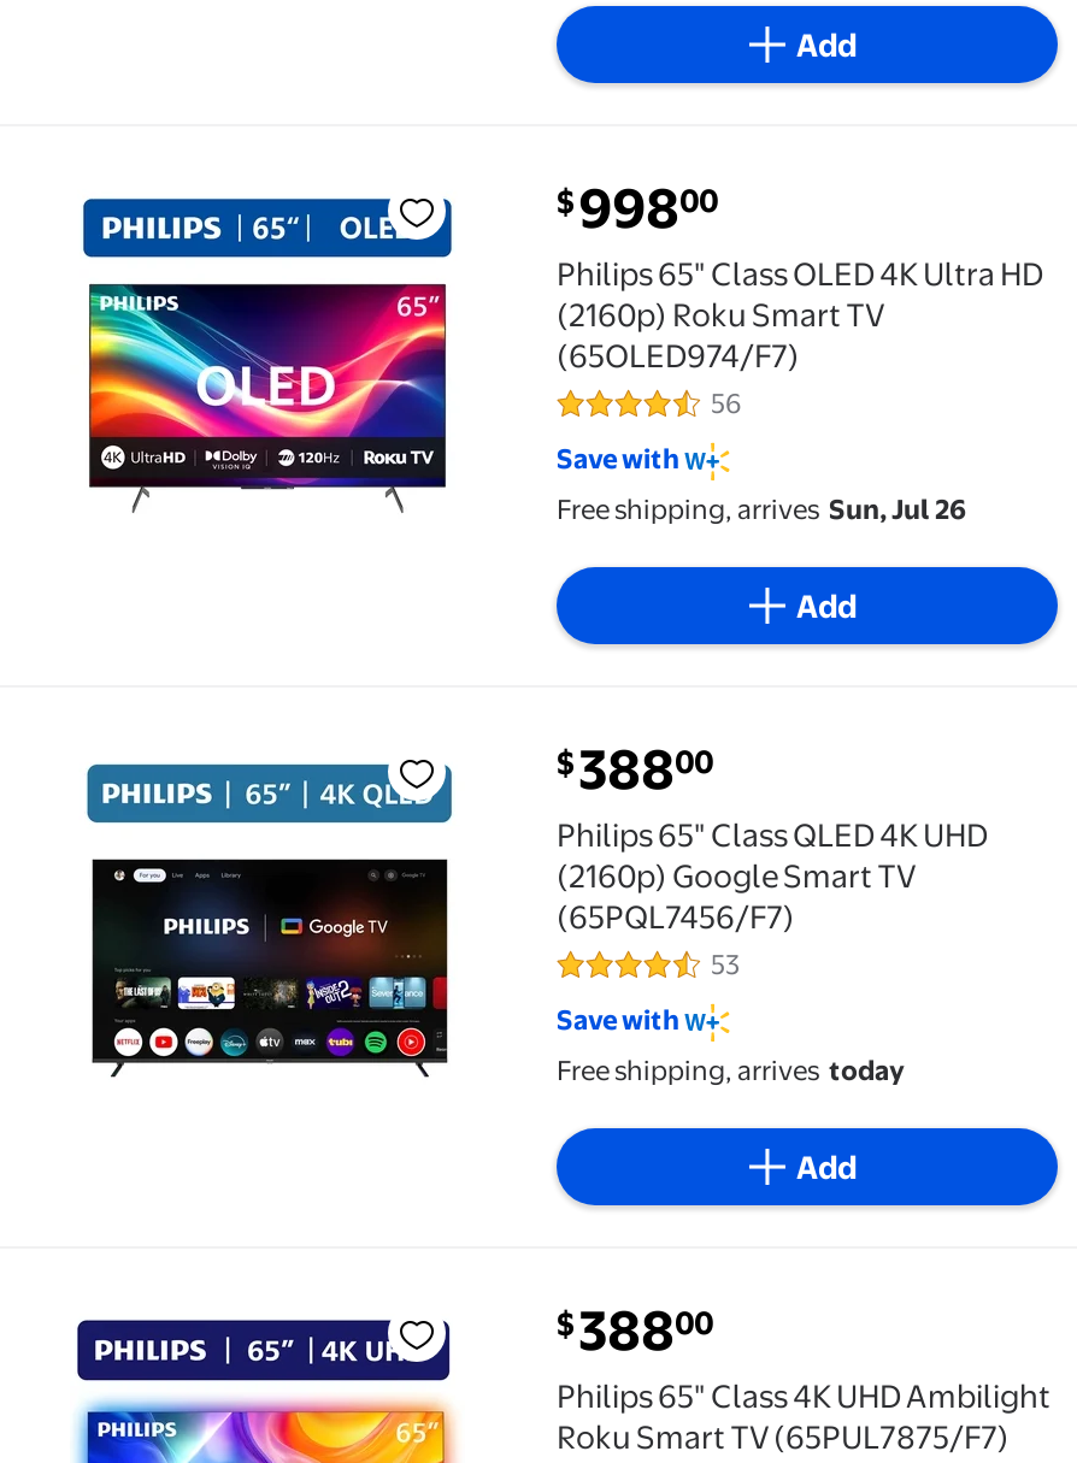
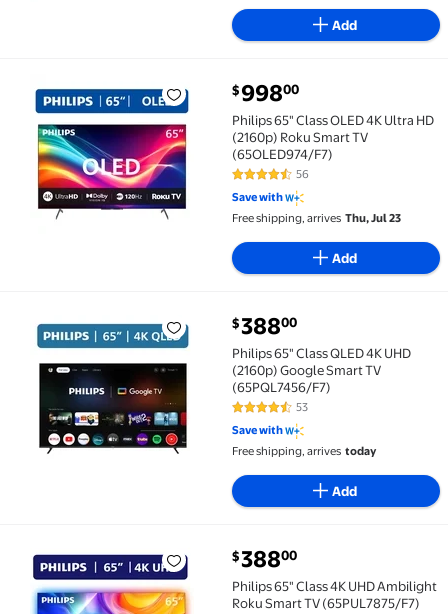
- Free shipping, arrives Sun, Jul 26
+ Free shipping, arrives Thu, Jul 23
